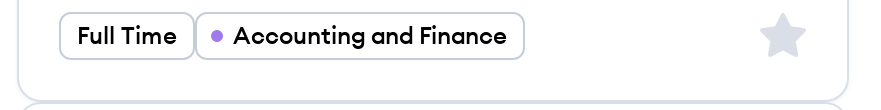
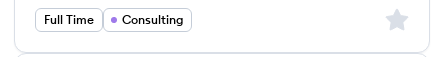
- Accounting and Finance
+ Consulting
